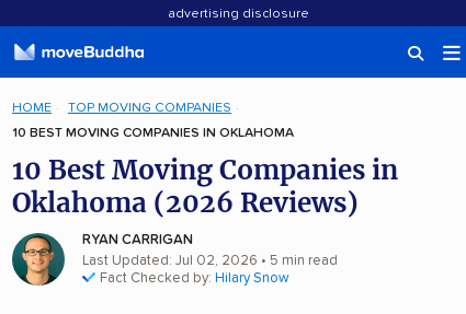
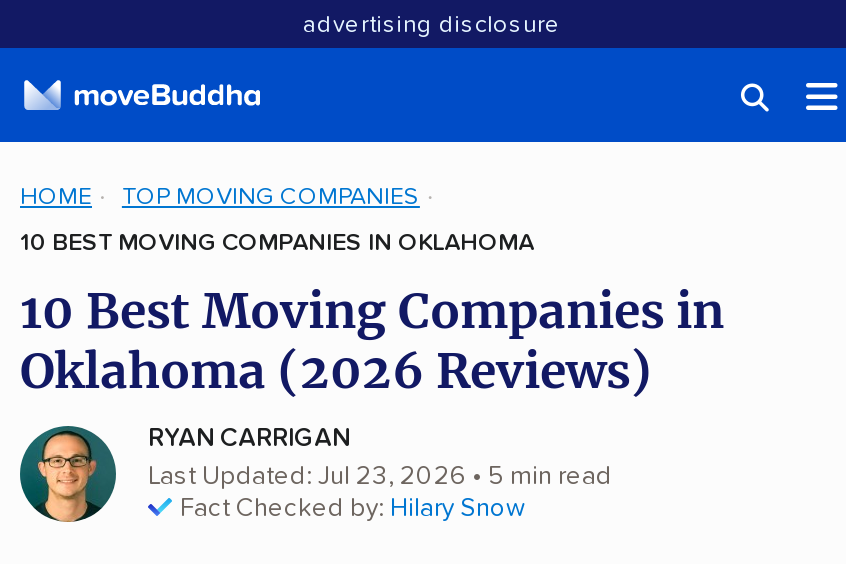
- Last Updated: Jul 02, 2026 • 5 min read
+ Last Updated: Jul 23, 2026 • 5 min read
